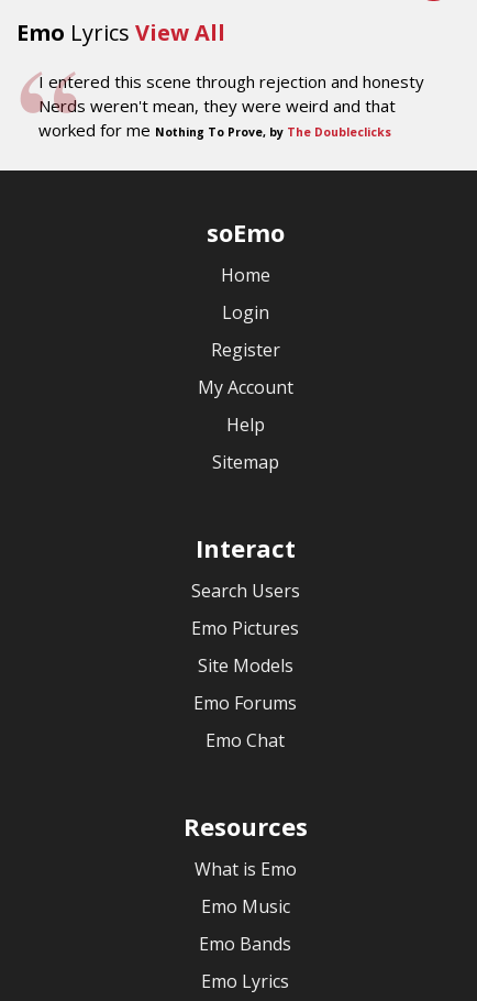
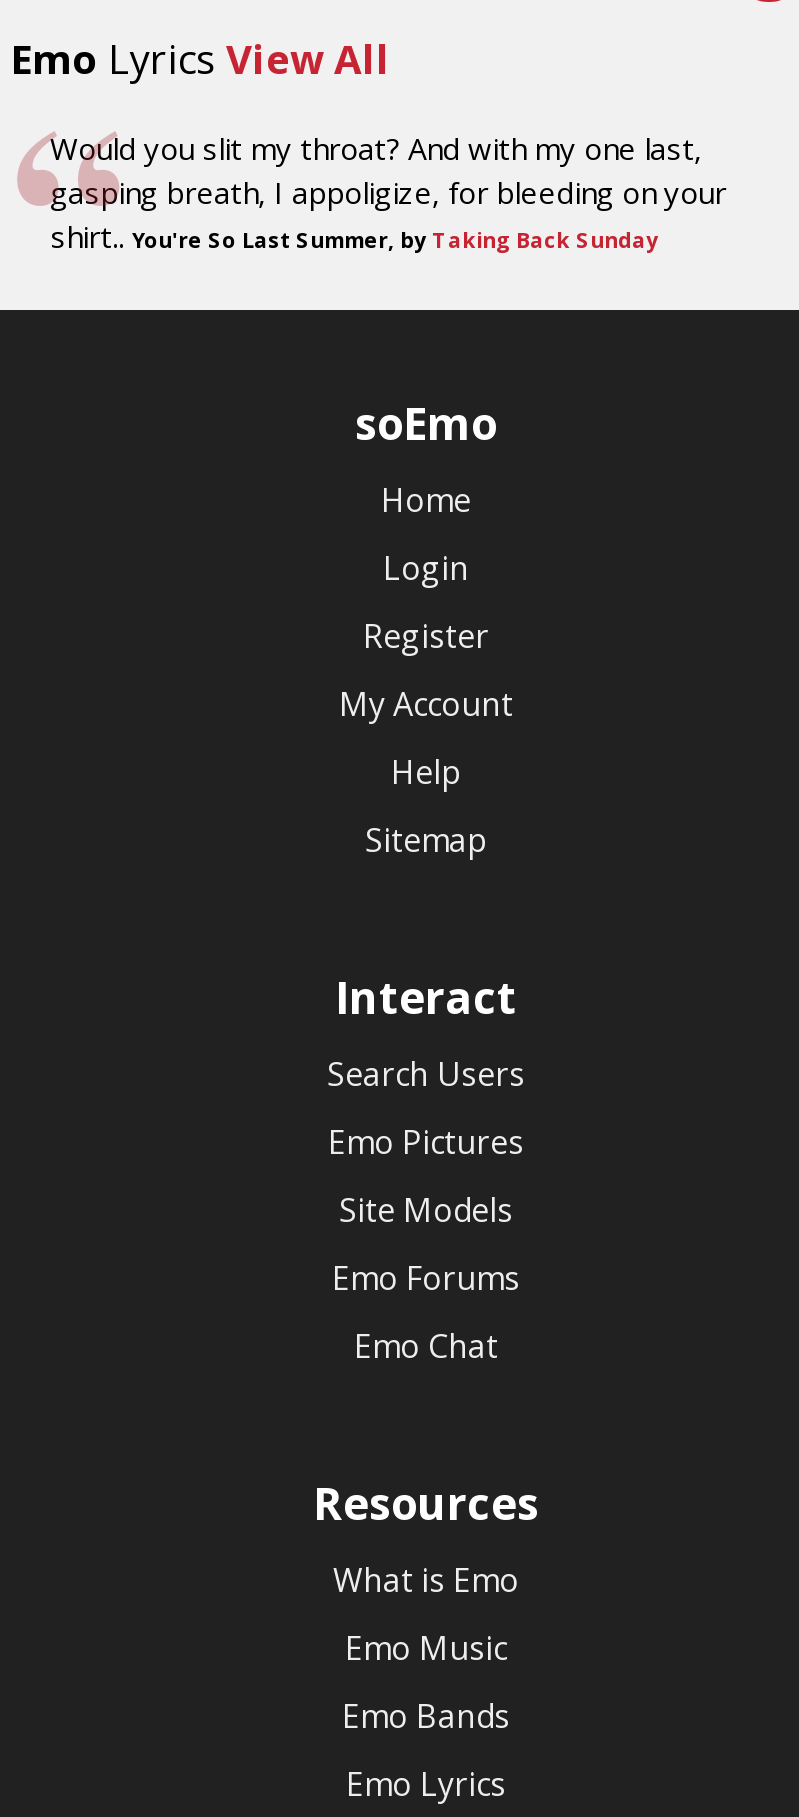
- I entered this scene through rejection and honesty
- Nerds weren't mean, they were weird and that
- worked for me Nothing To Prove, by The Doubleclicks
+ Would you slit my throat? And with my one last,
+ gasping breath, I appoligize, for bleeding on your
+ shirt.. You're So Last Summer, by Taking Back Sunday
